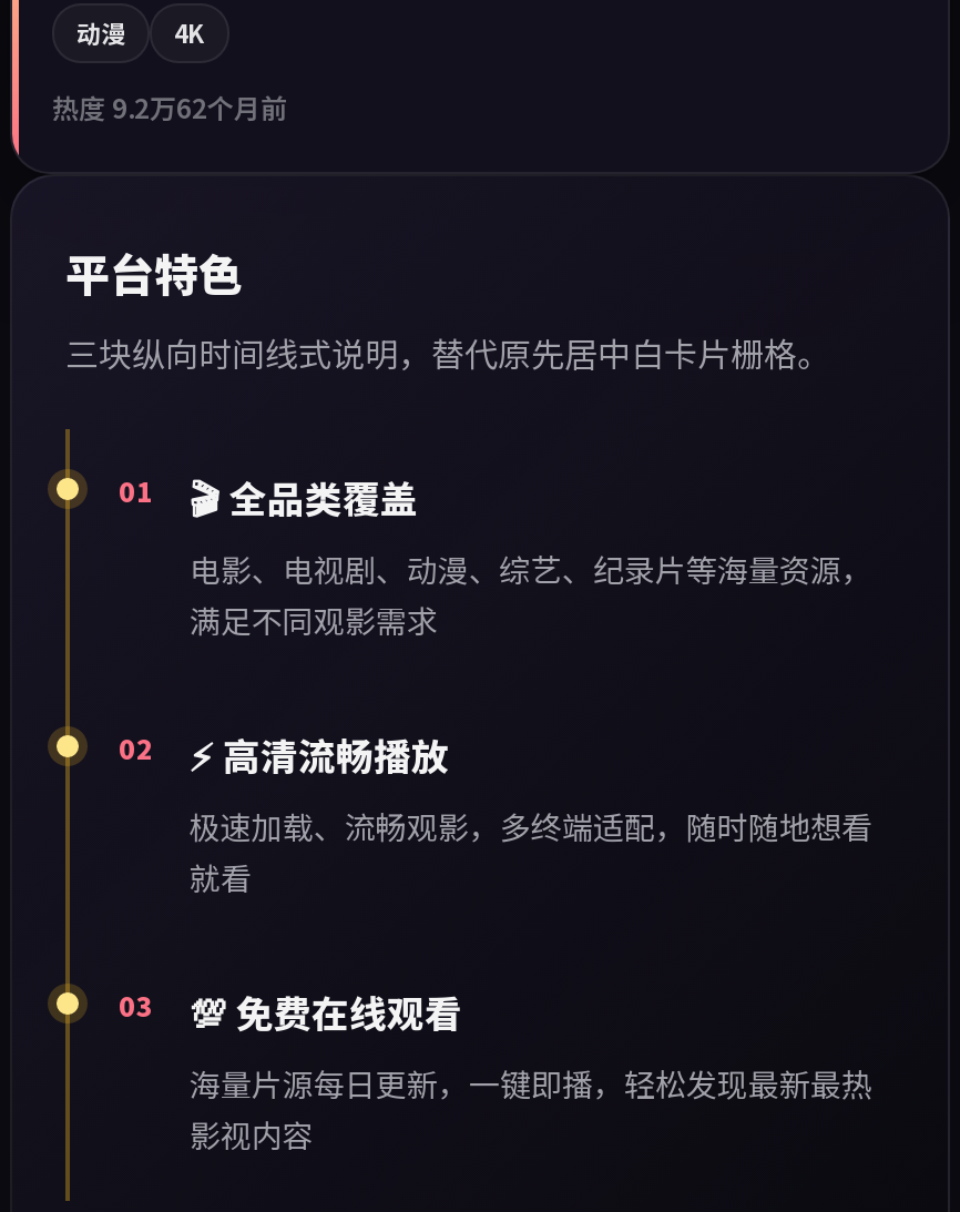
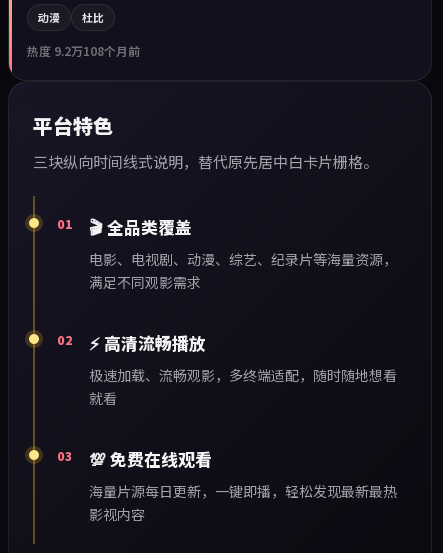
- 4K
+ 杜比

- 热度9.2万62个月前
+ 热度9.2万108个月前
